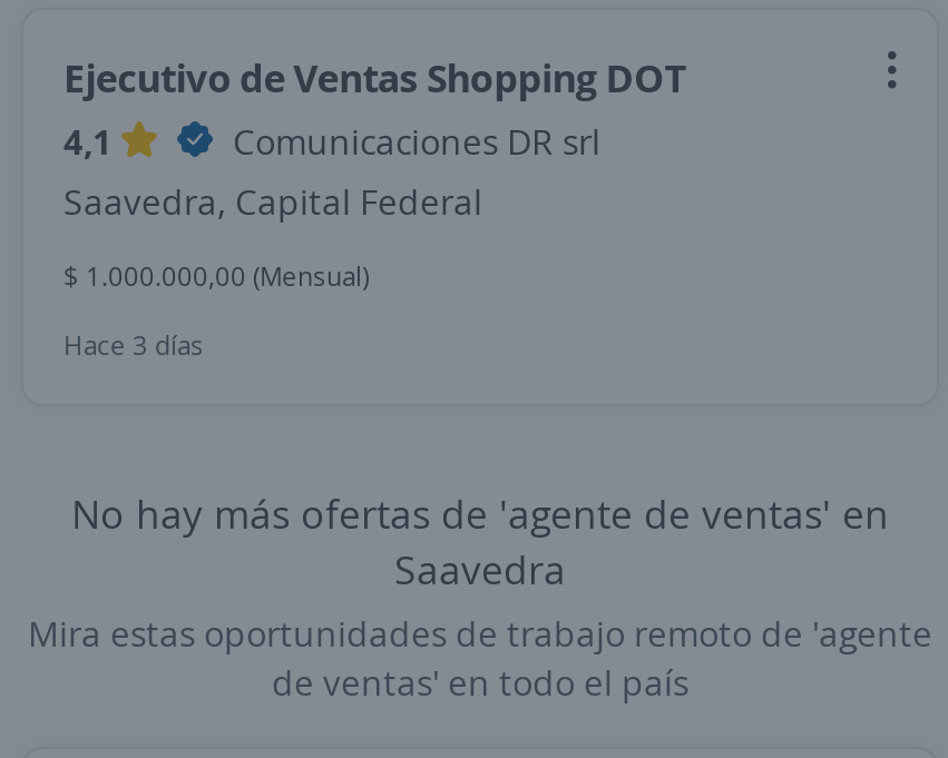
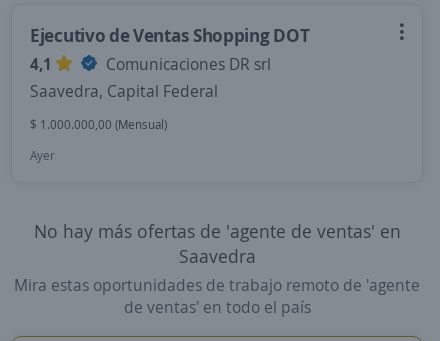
- Hace 3 días
+ Ayer
